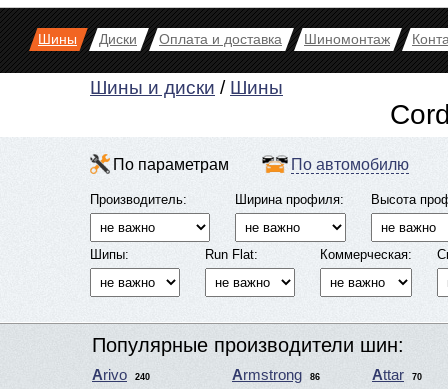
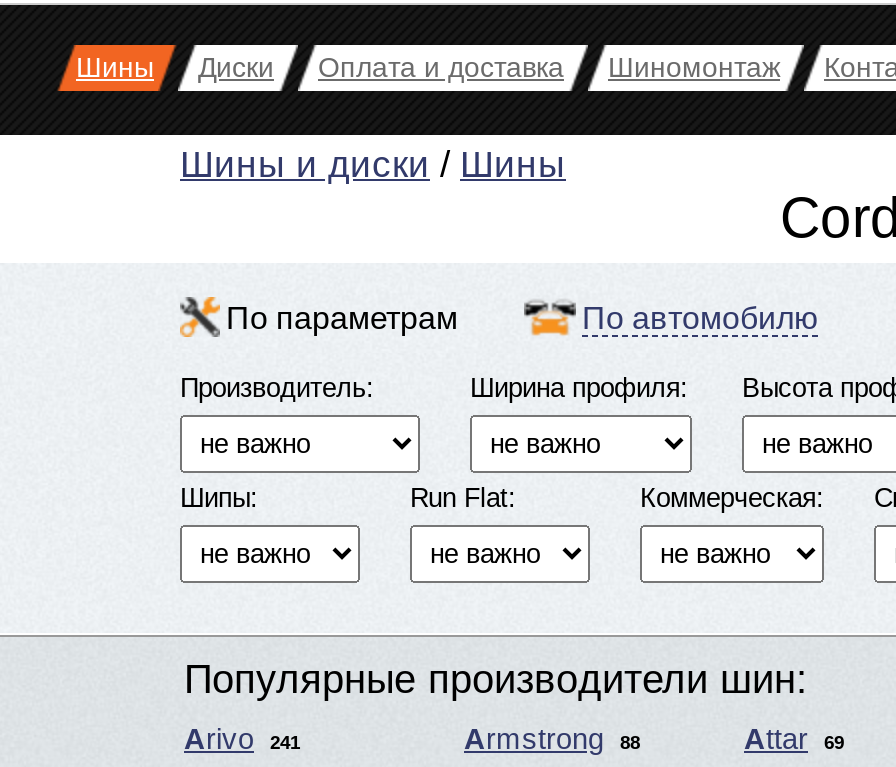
- Arivo 240
+ Arivo 241

- Armstrong 86
+ Armstrong 88

- Attar 70
+ Attar 69
